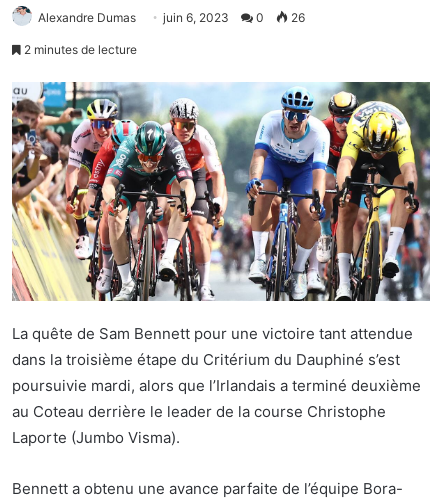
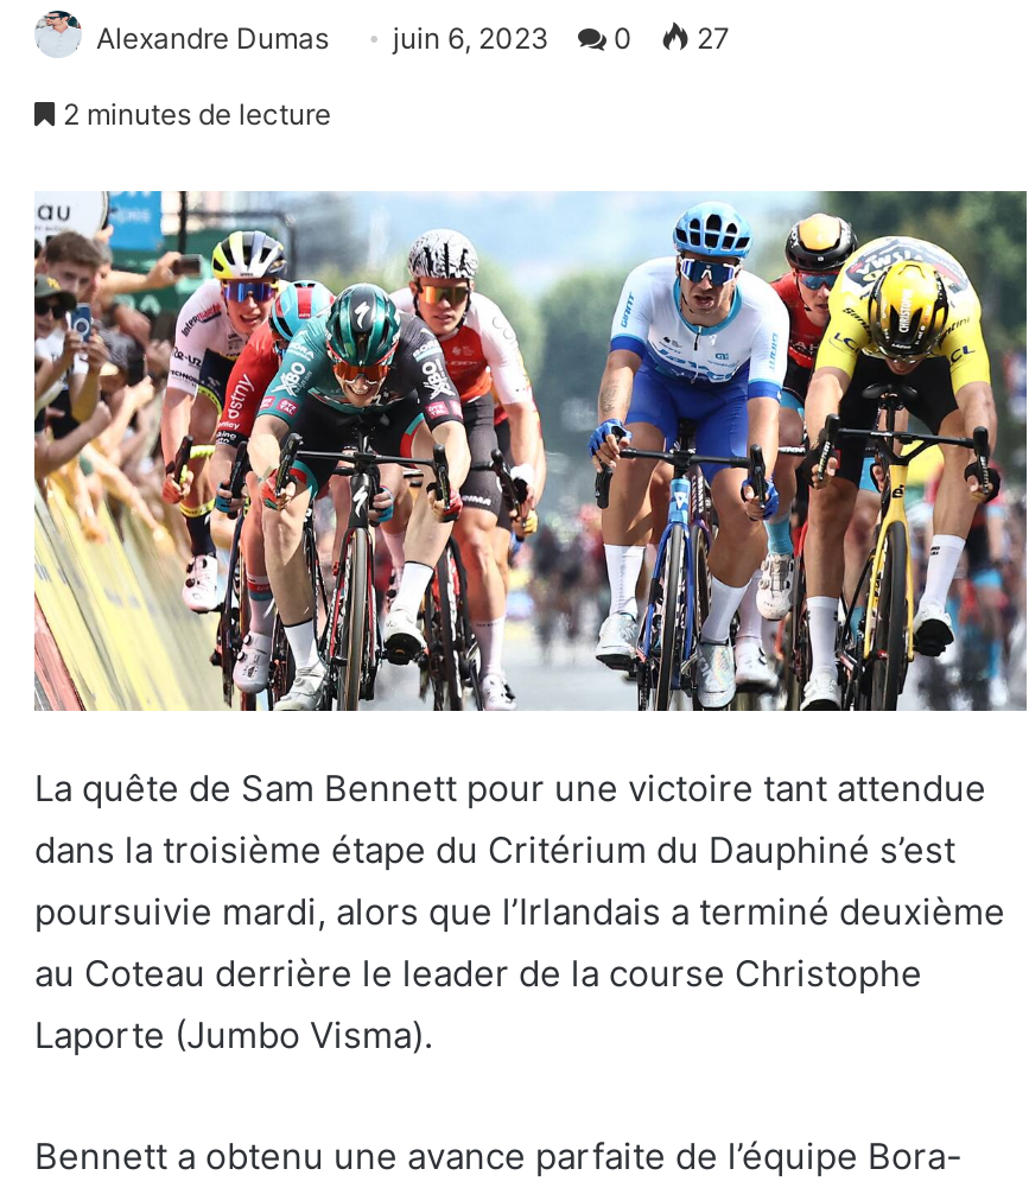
- Alexandre Dumas juin 6, 2023 0 26
+ Alexandre Dumas juin 6, 2023 0 27
